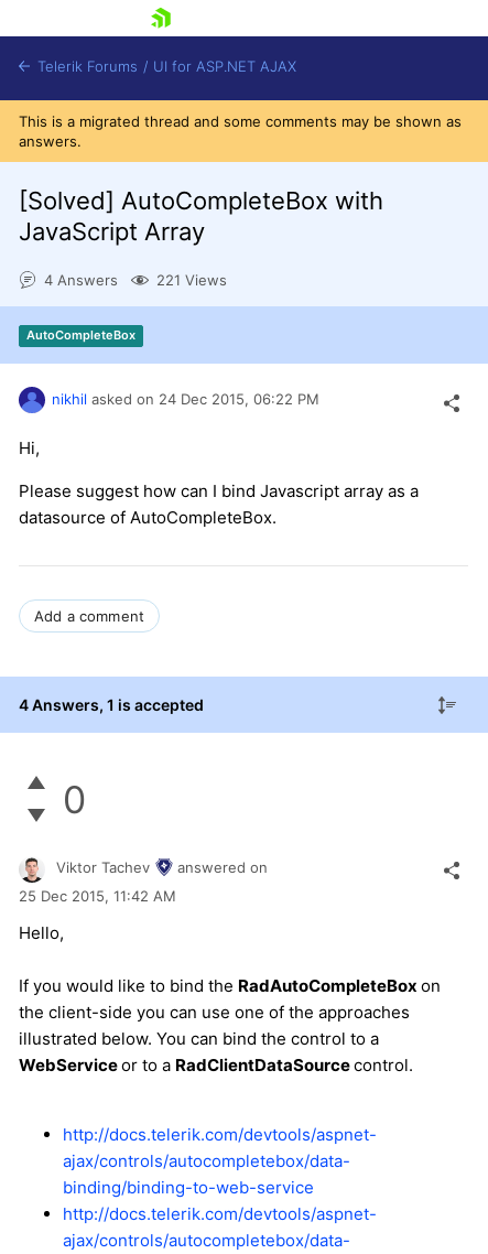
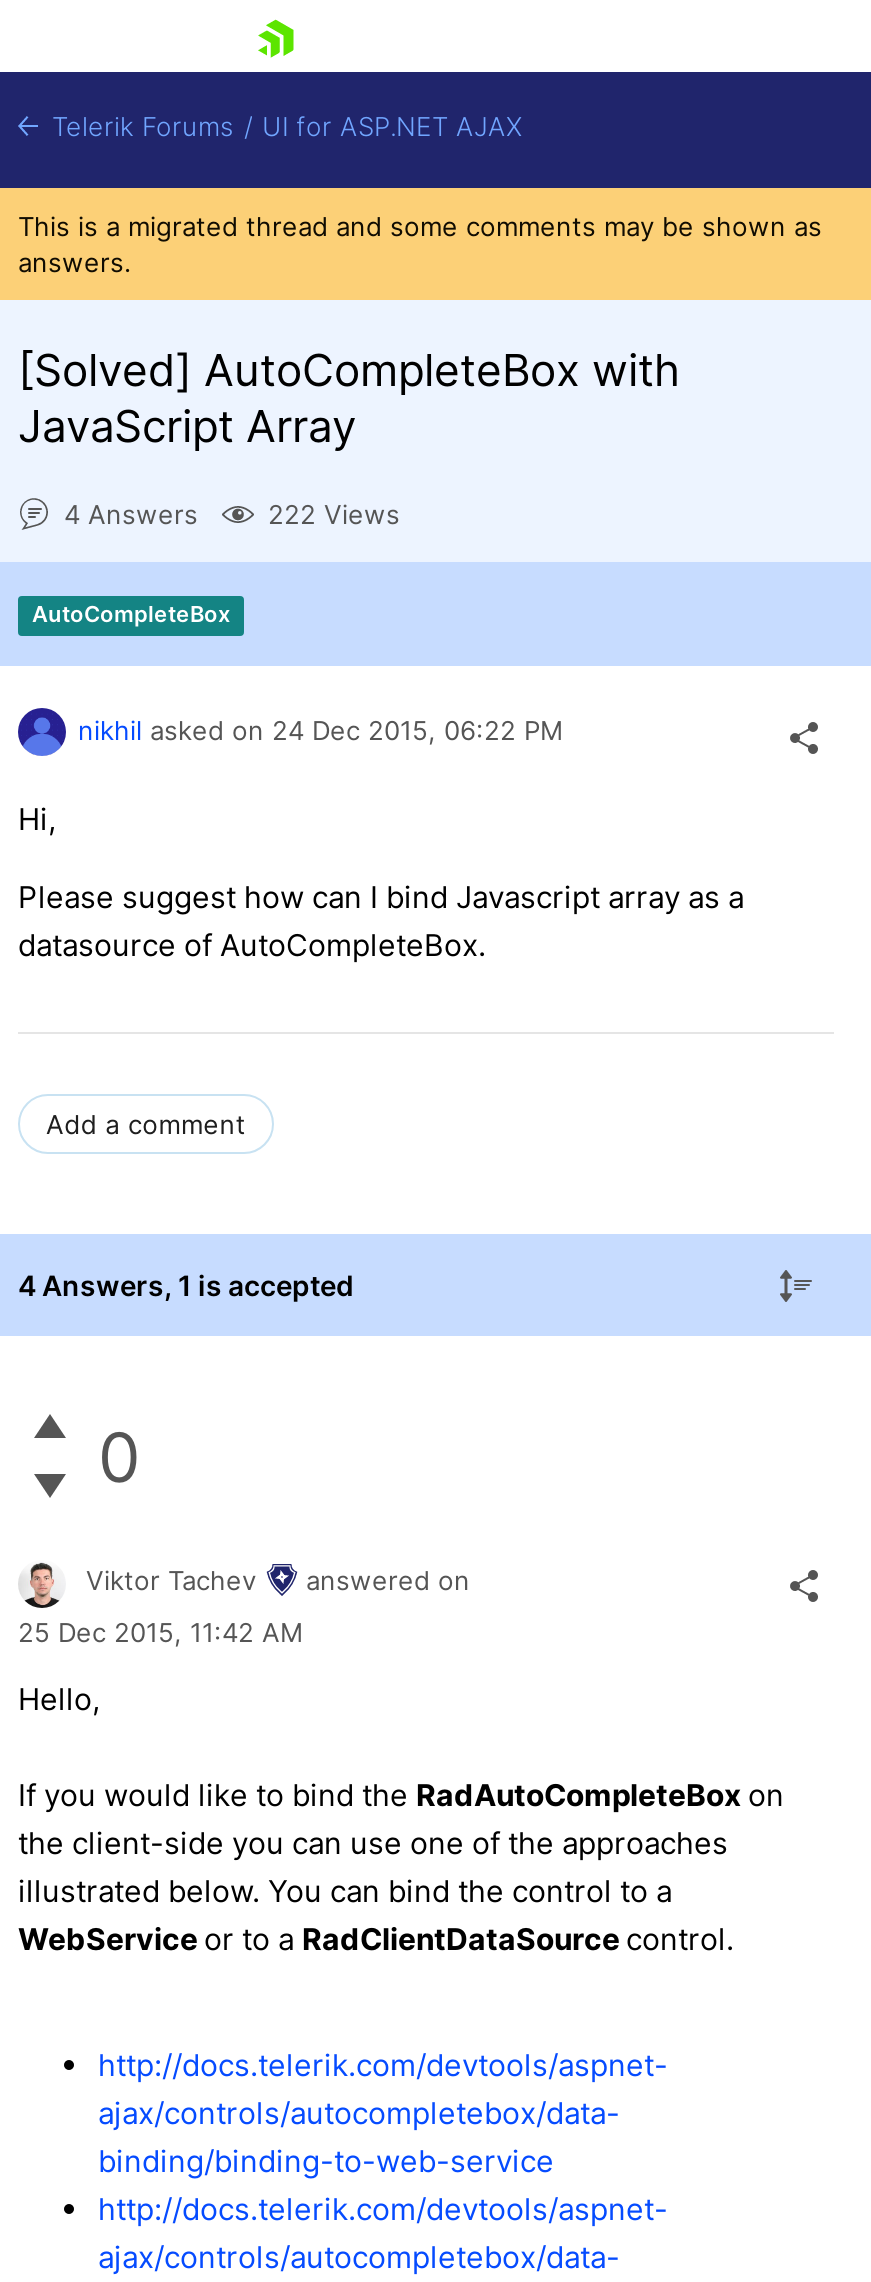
- 221 Views
+ 222 Views
